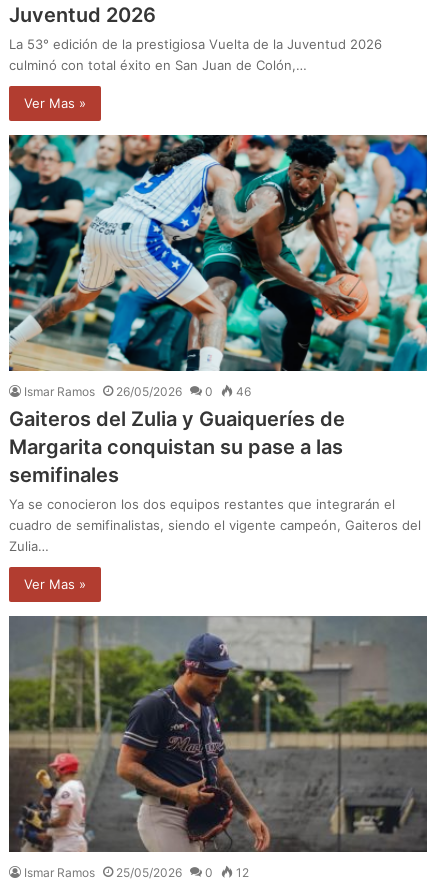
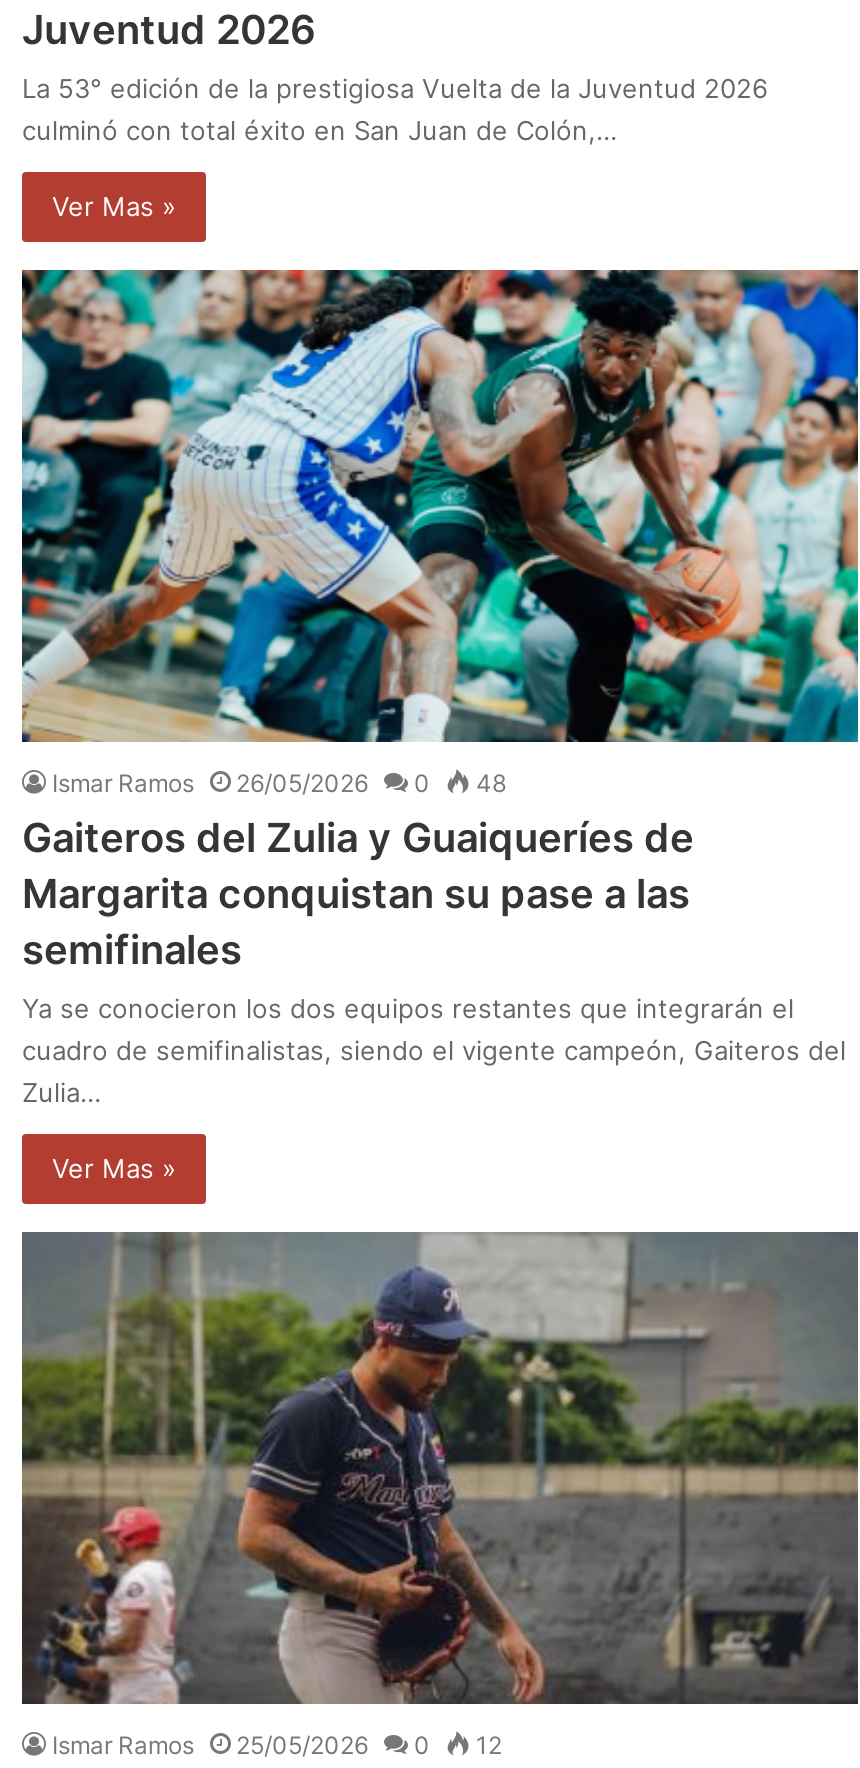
- Ismar Ramos 26/05/2026 0 46
+ Ismar Ramos 26/05/2026 0 48
